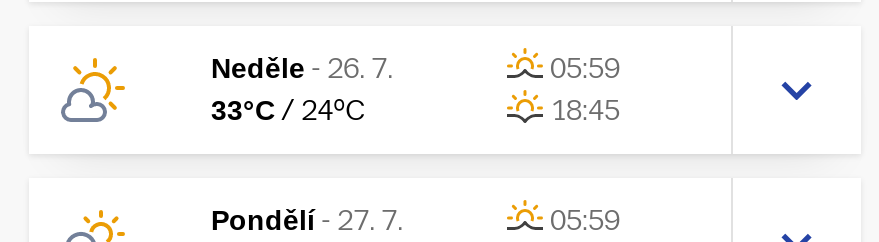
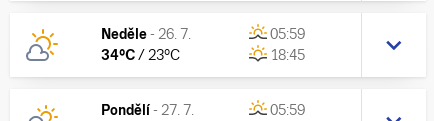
- 33°C / 24°C
+ 34°C / 23°C
